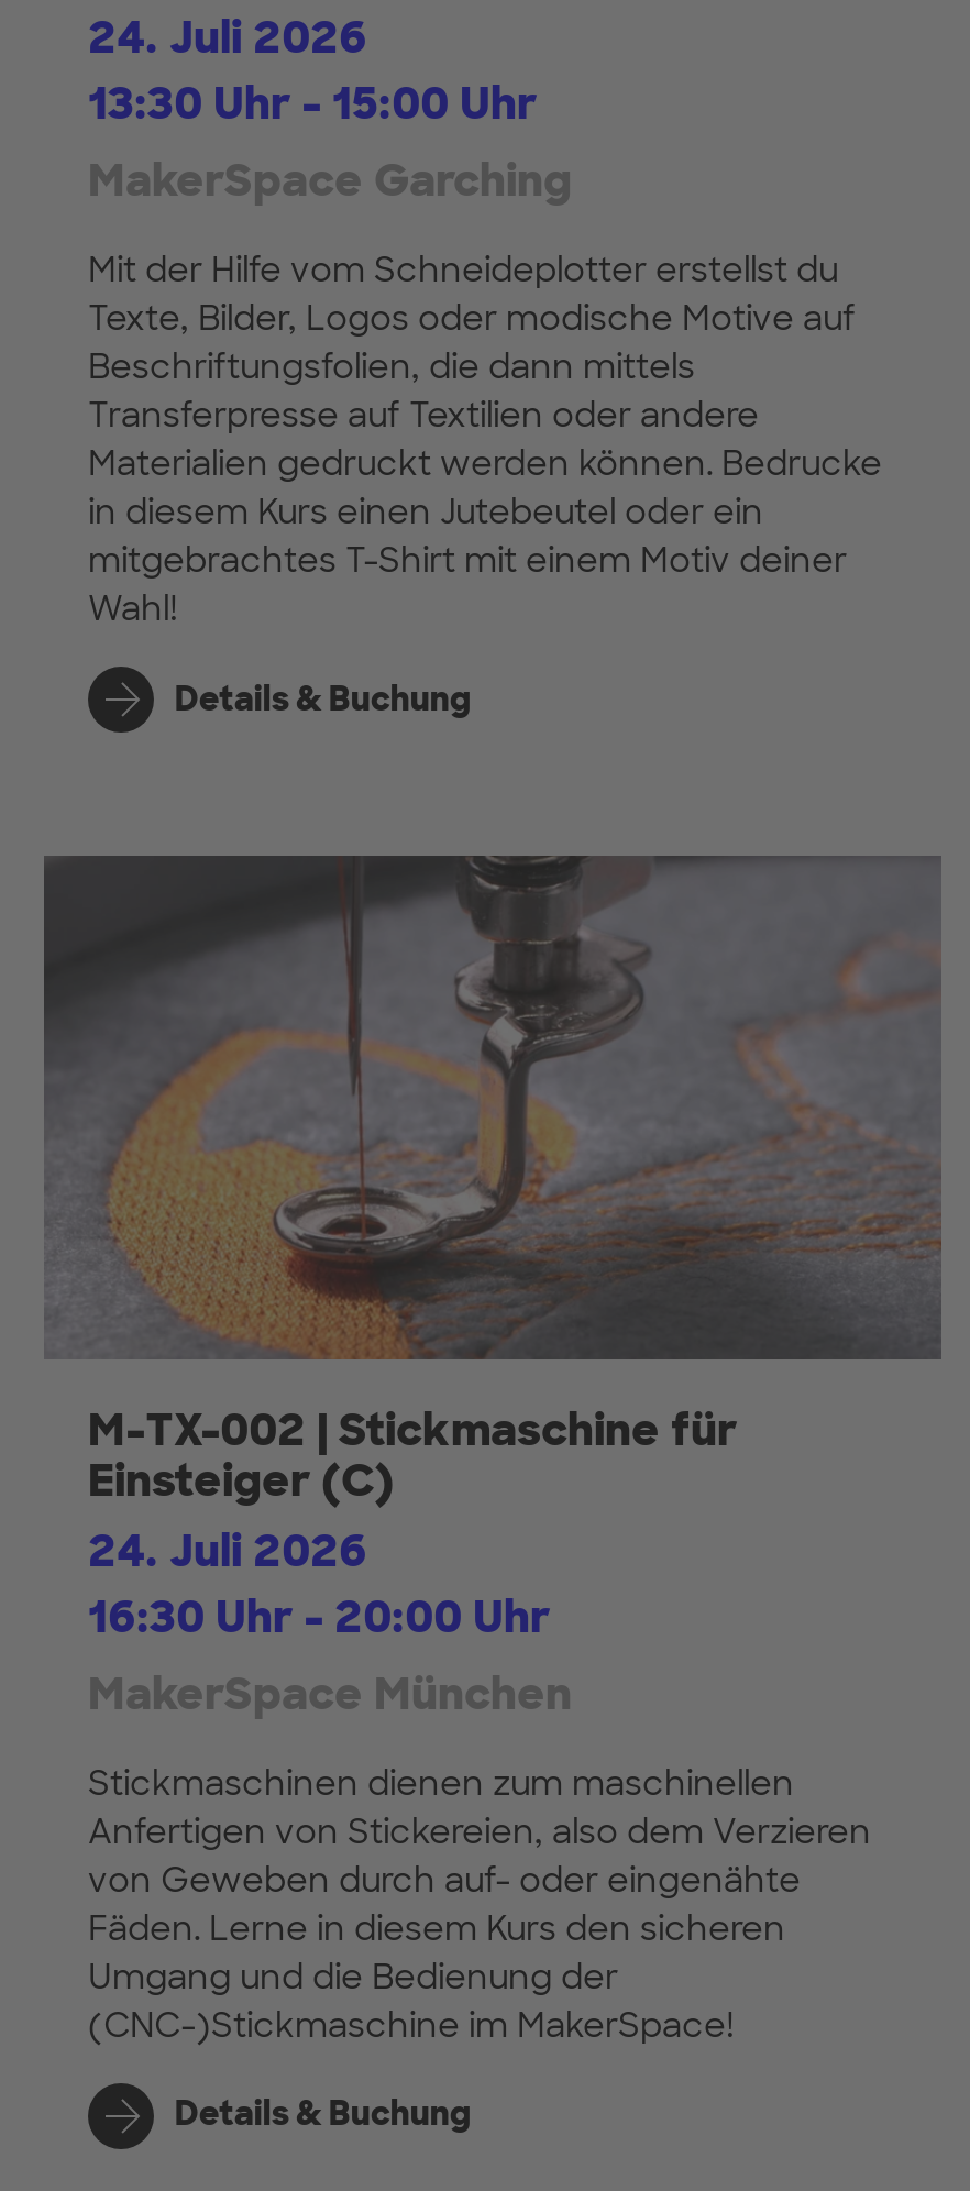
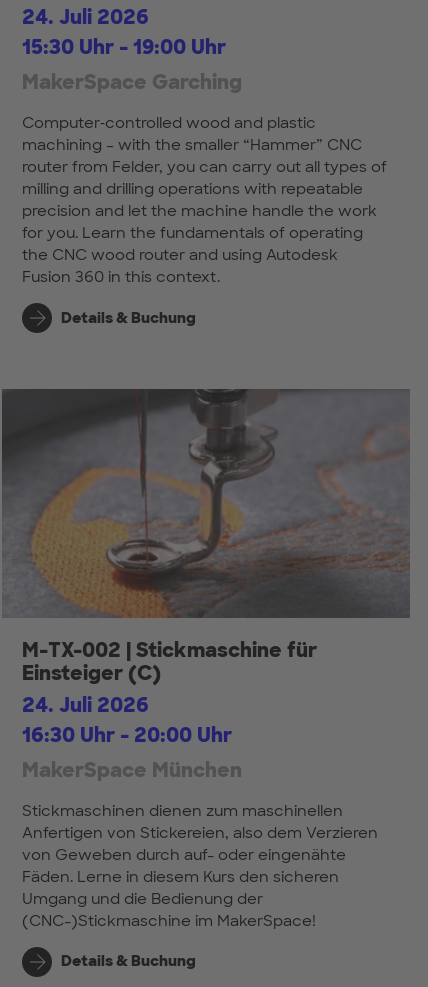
- 13:30 Uhr - 15:00 Uhr
+ 15:30 Uhr - 19:00 Uhr

- Mit der Hilfe vom Schneideplotter erstellst du
- Texte, Bilder, Logos oder modische Motive auf
- Beschriftungsfolien, die dann mittels
- Transferpresse auf Textilien oder andere
- Materialien gedruckt werden können. Bedrucke
- in diesem Kurs einen Jutebeutel oder ein
- mitgebrachtes T-Shirt mit einem Motiv deiner
- Wahl!
+ Computer‑controlled wood and plastic
+ machining – with the smaller “Hammer” CNC
+ router from Felder, you can carry out all types of
+ milling and drilling operations with repeatable
+ precision and let the machine handle the work
+ for you. Learn the fundamentals of operating
+ the CNC wood router and using Autodesk
+ Fusion 360 in this context.
